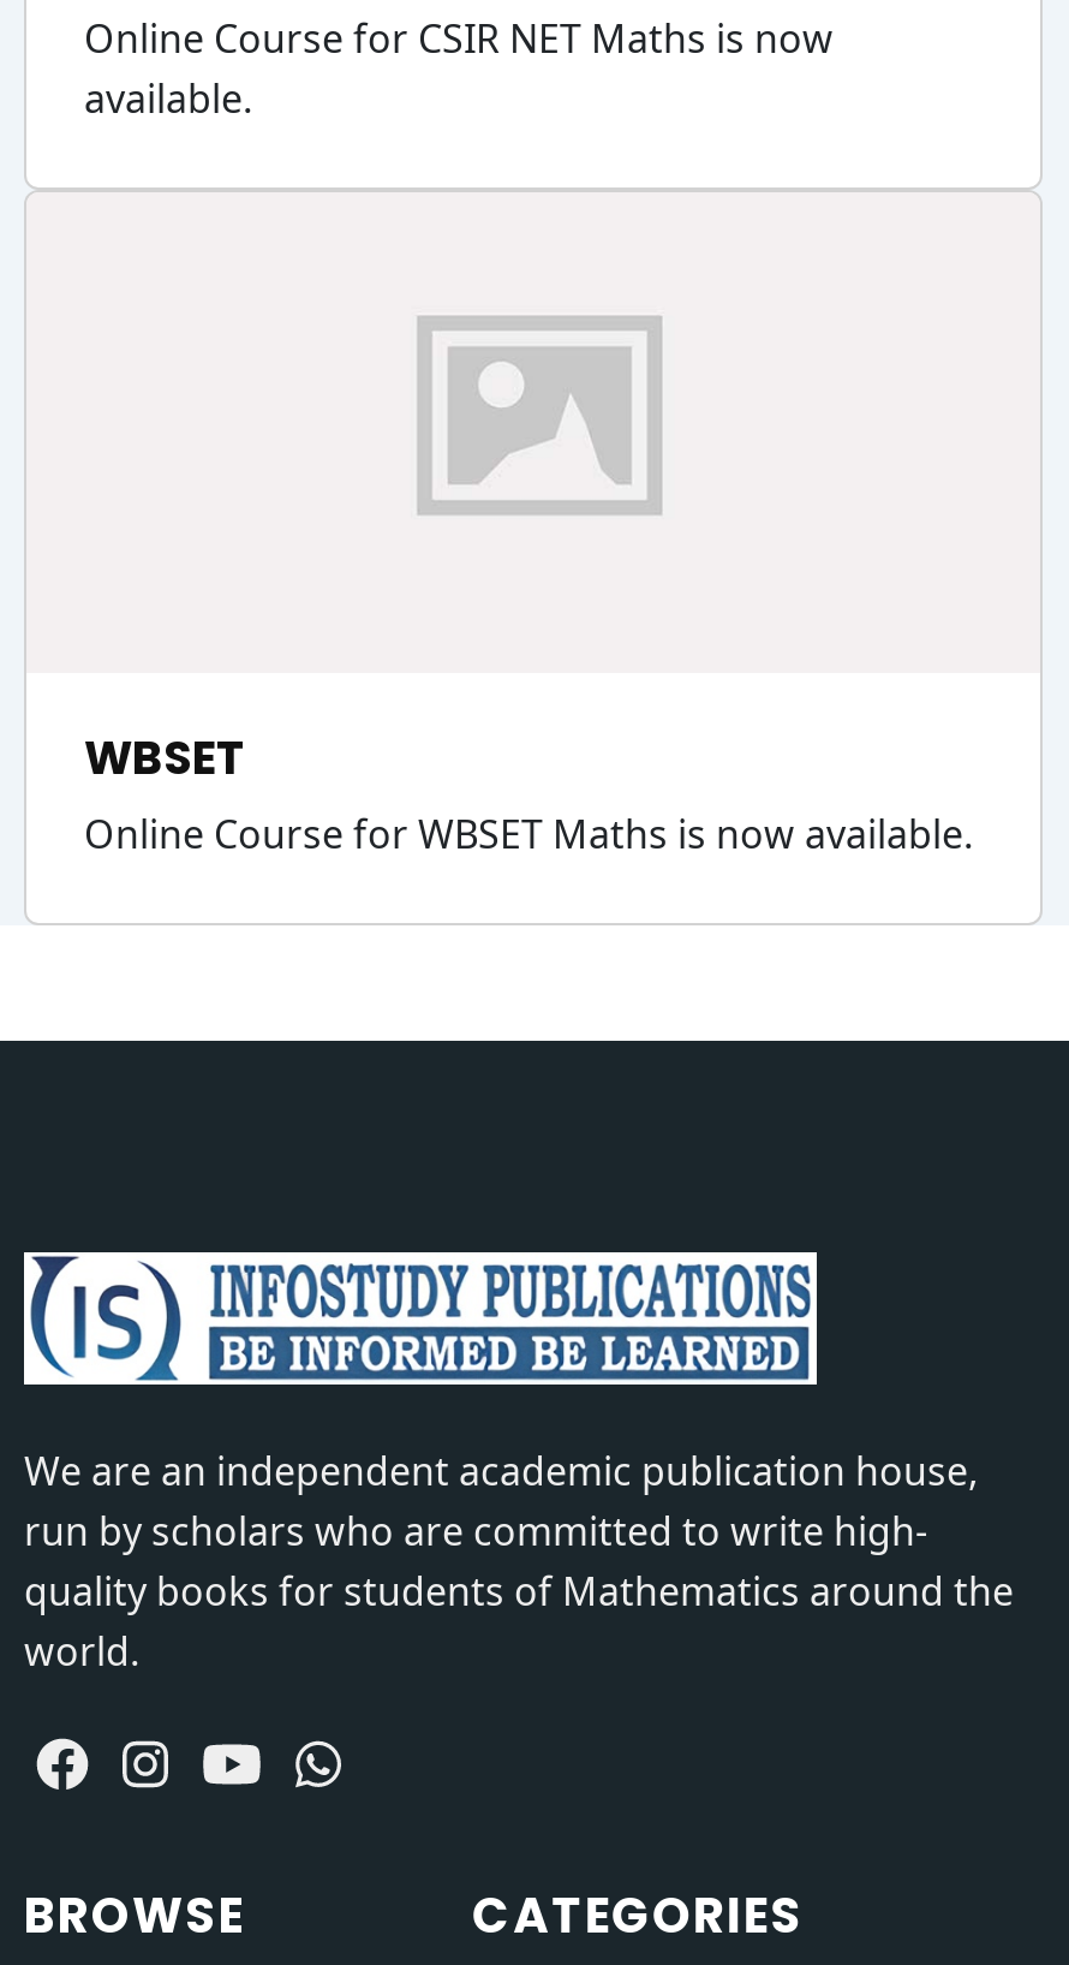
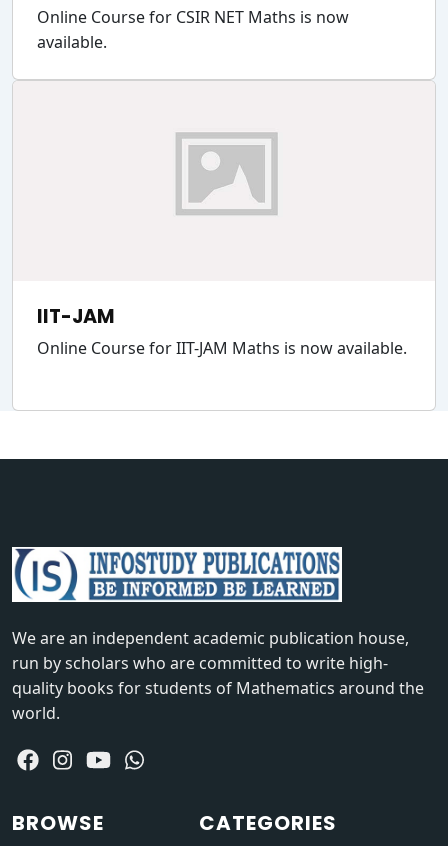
- WBSET
- Online Course for WBSET Maths is now available.
+ IIT-JAM
+ Online Course for IIT-JAM Maths is now available.
